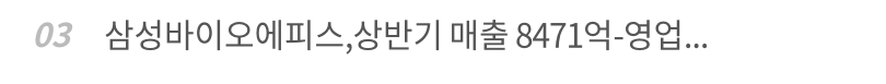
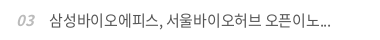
- 삼성바이오에피스,상반기 매출 8471억-영업...
+ 삼성바이오에피스, 서울바이오허브 오픈이노...
